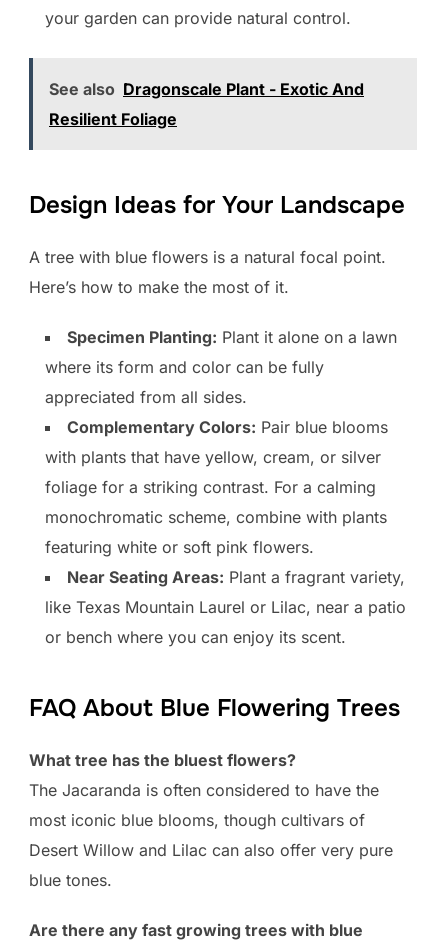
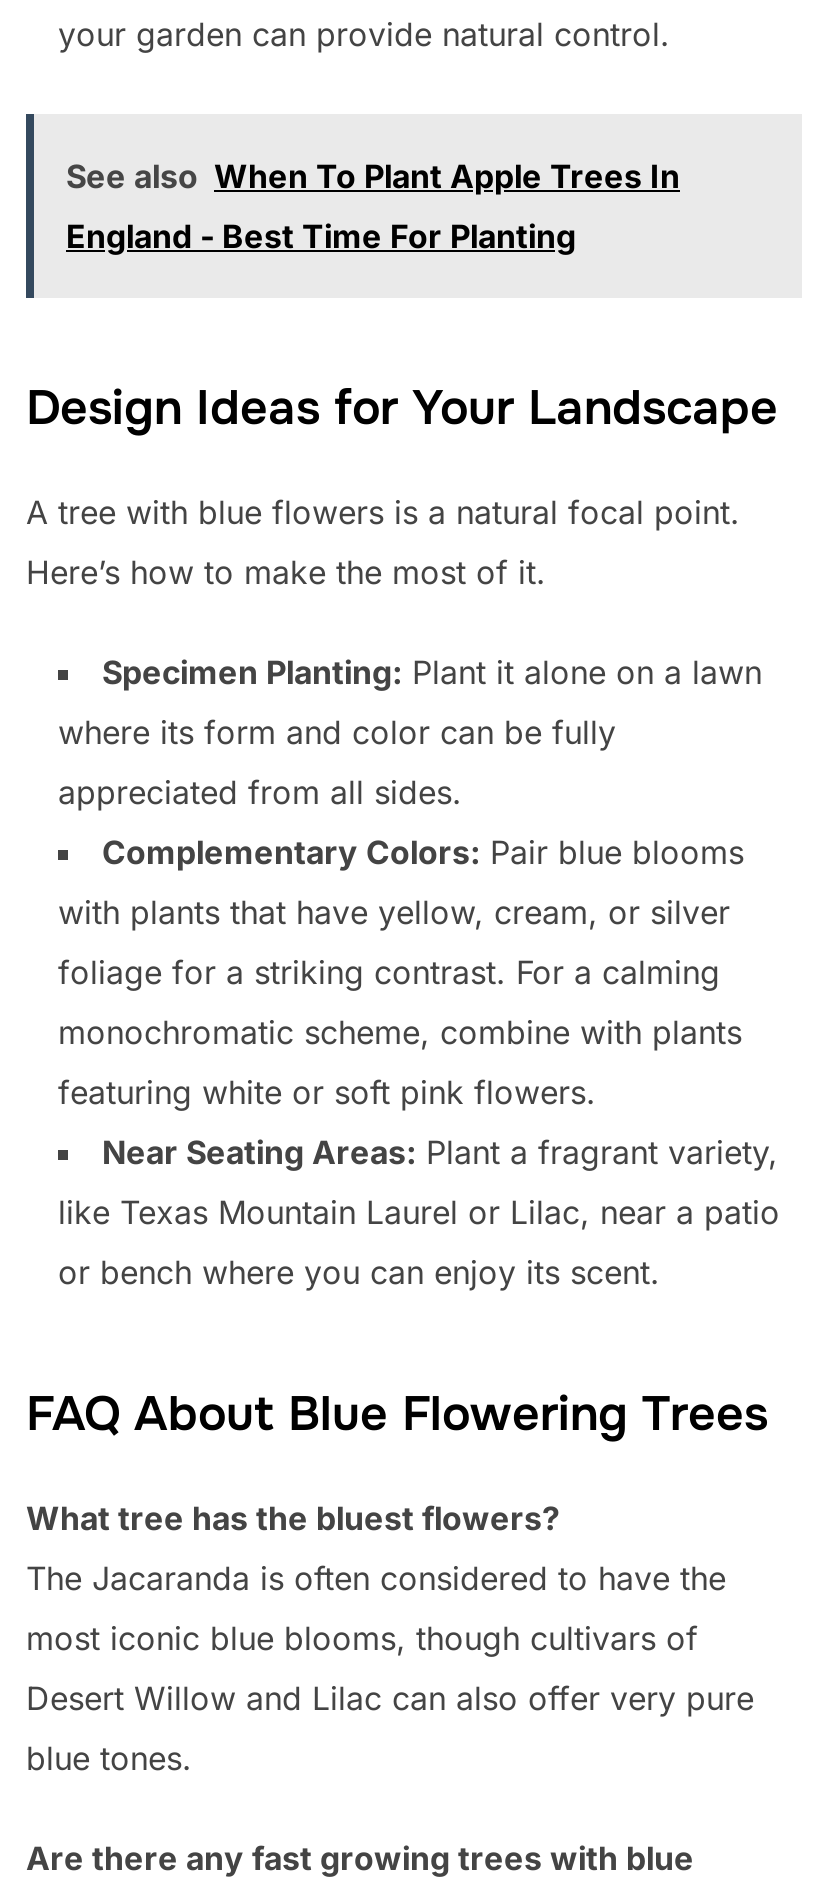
- See also Dragonscale Plant - Exotic And
+ See also When To Plant Apple Trees In

- Resilient Foliage
+ England - Best Time For Planting
